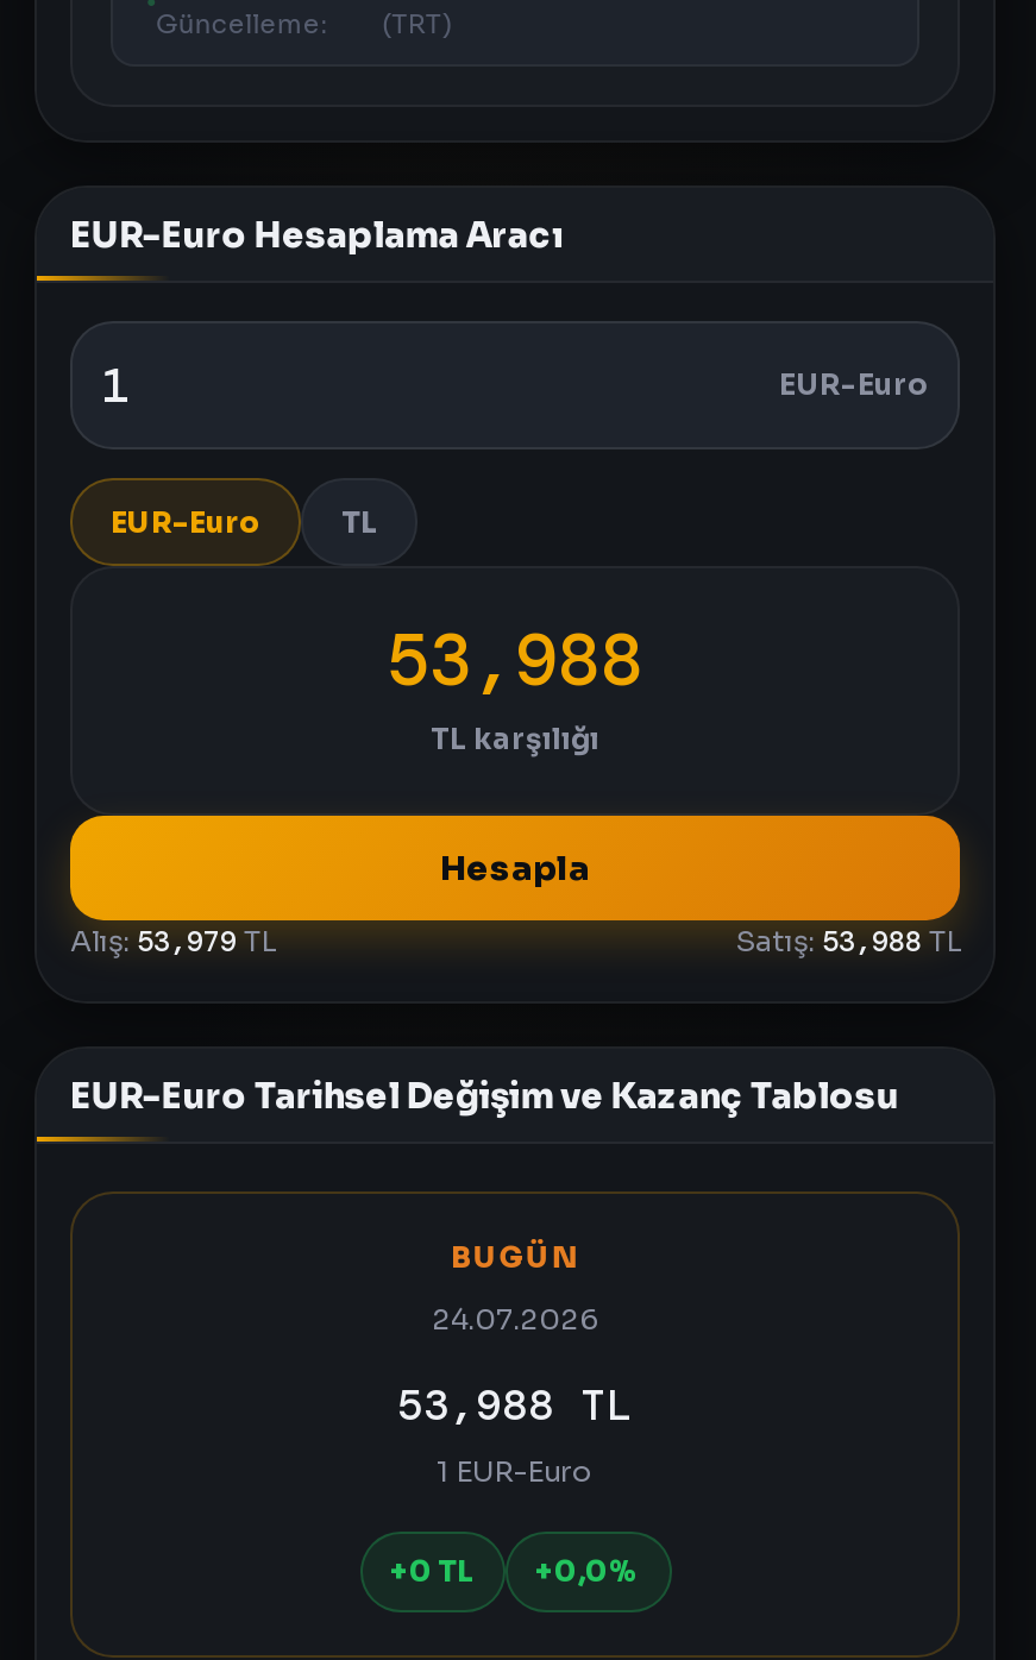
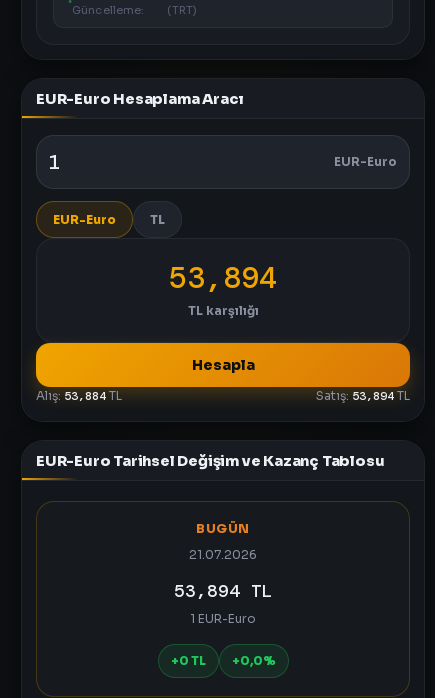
- 53,988
+ 53,894

- Alış: 53,979 TL
+ Alış: 53,884 TL

- Satış: 53,988 TL
+ Satış: 53,894 TL

- 24.07.2026
+ 21.07.2026

- 53,988 TL
+ 53,894 TL
